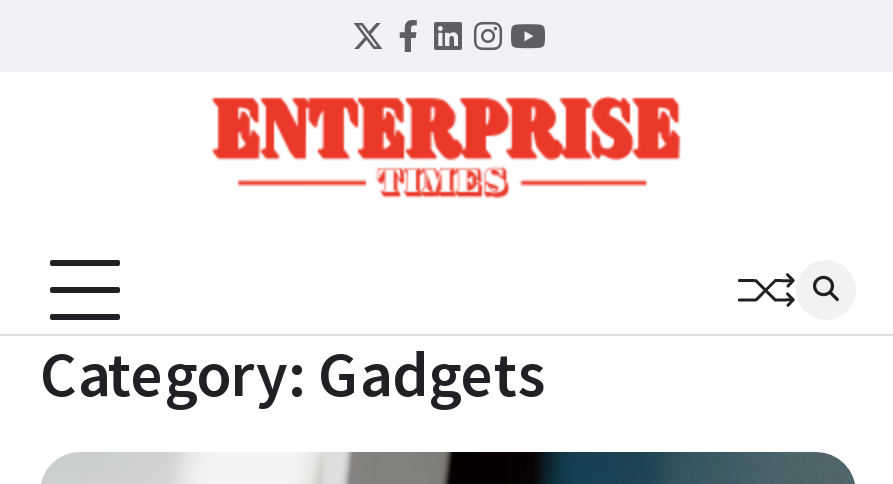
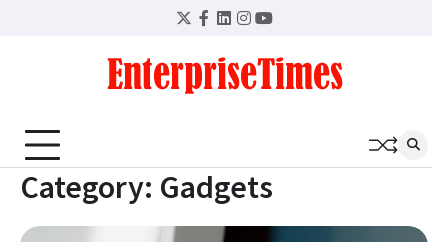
- [image]
+ [image]
